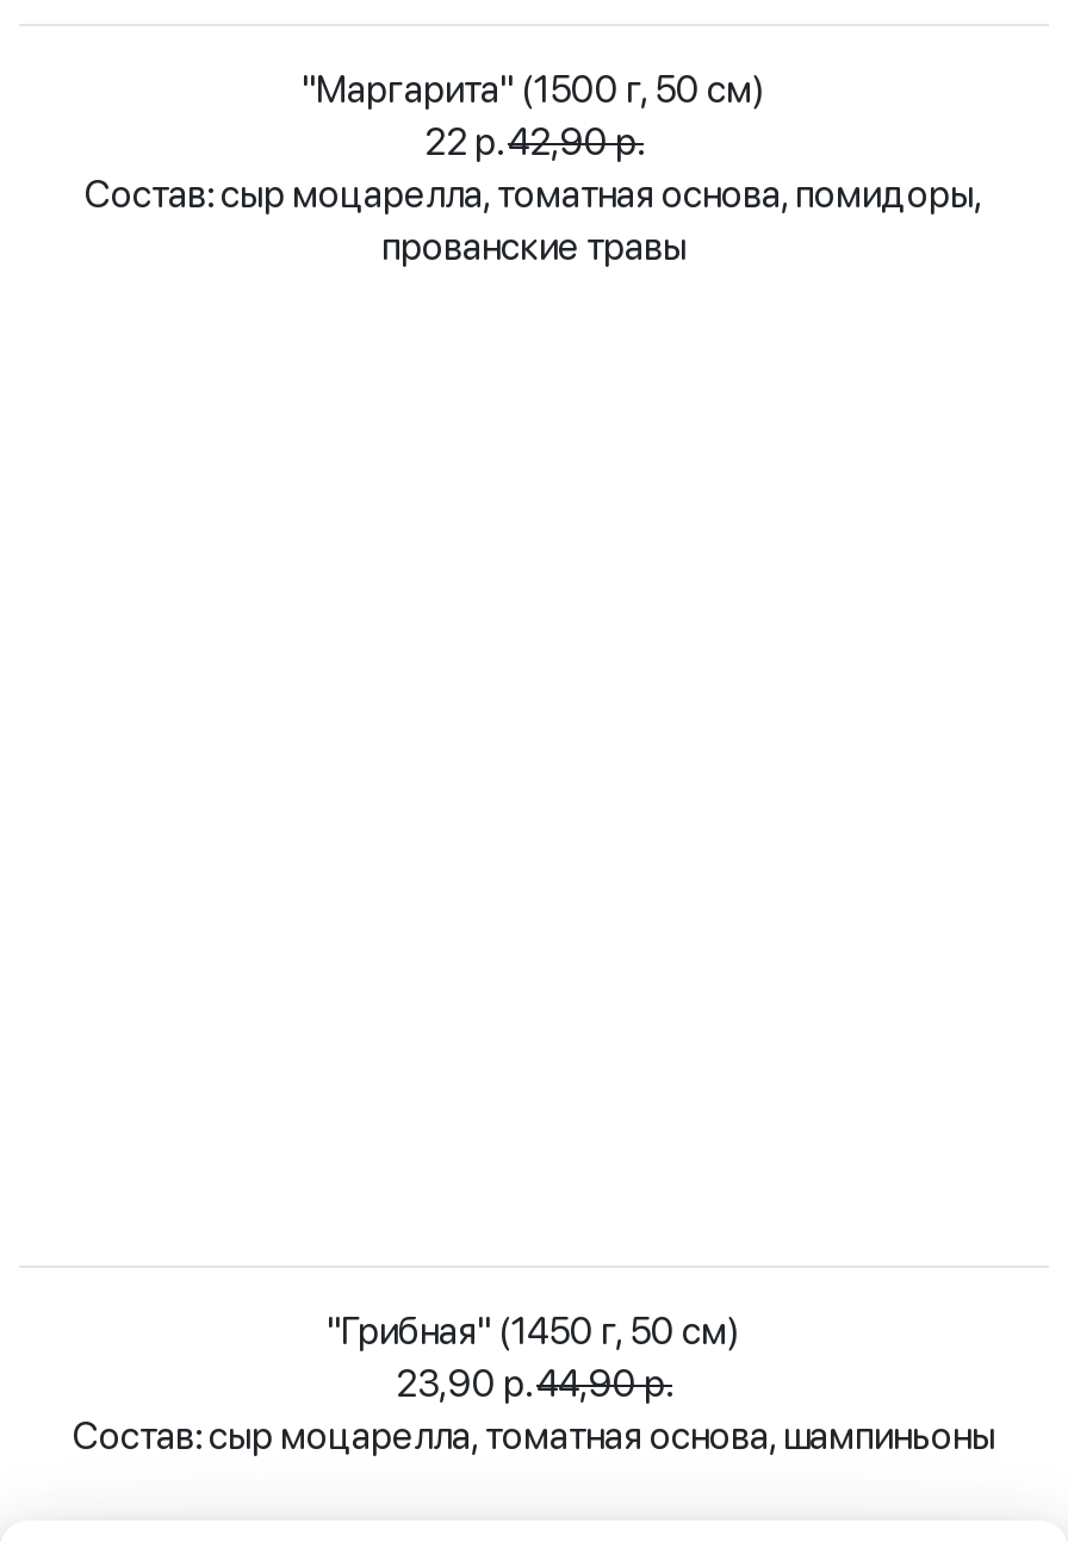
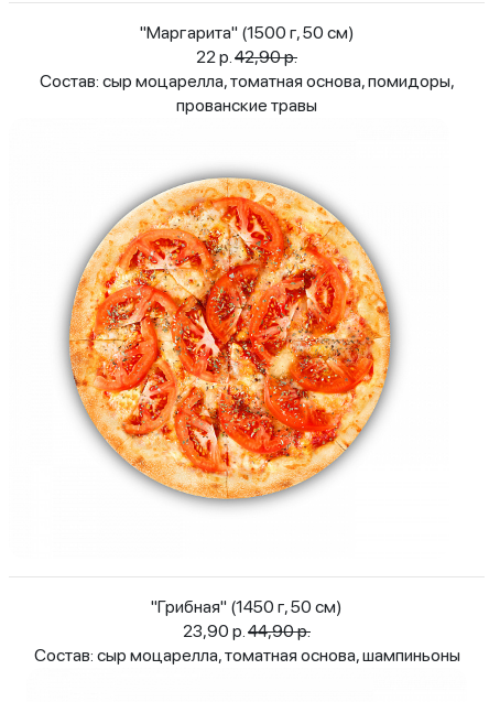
+ [image]
